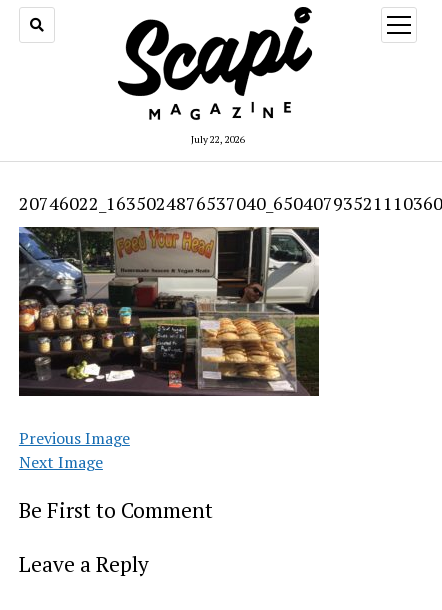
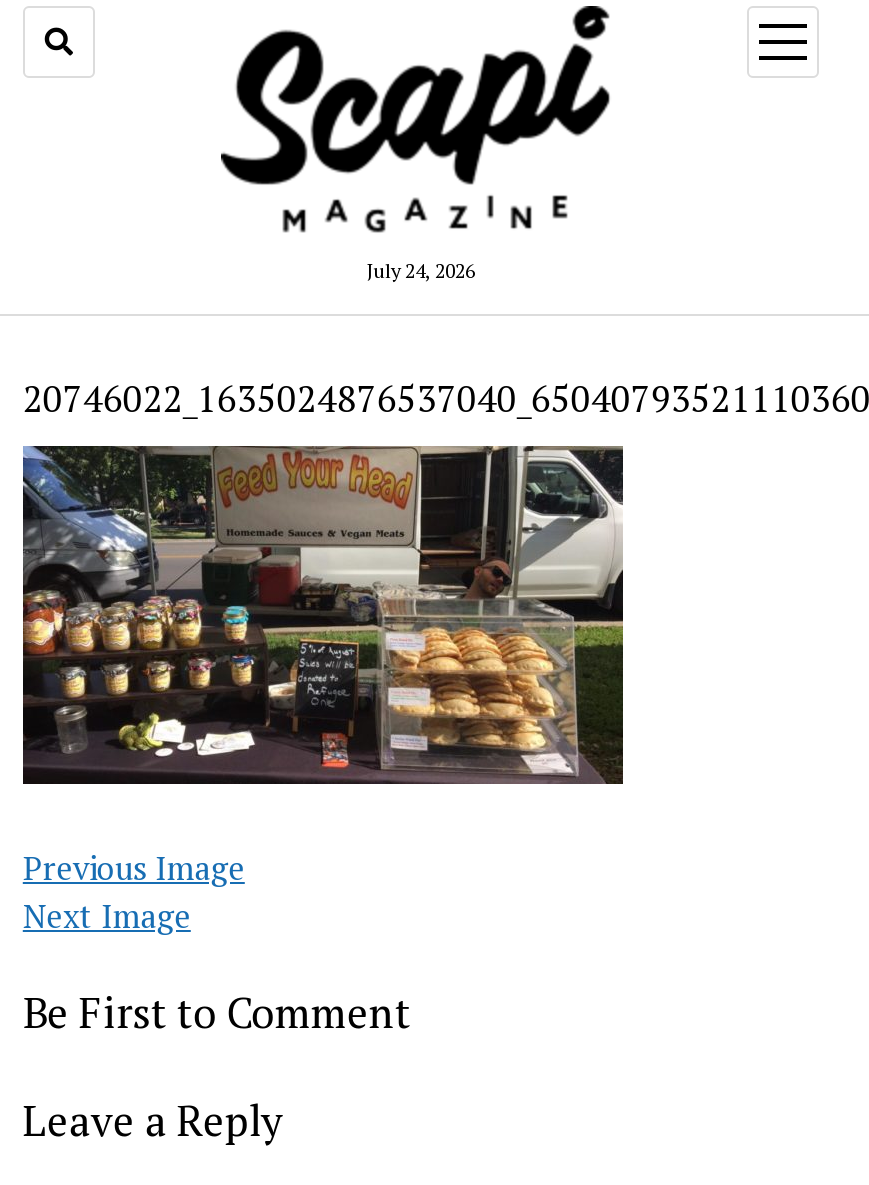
- July 22, 2026
+ July 24, 2026
